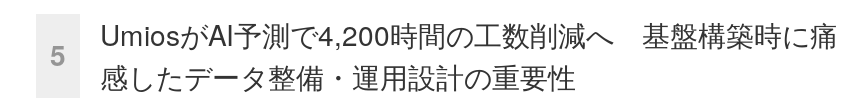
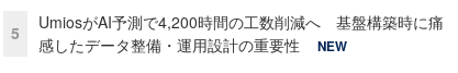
+ NEW
